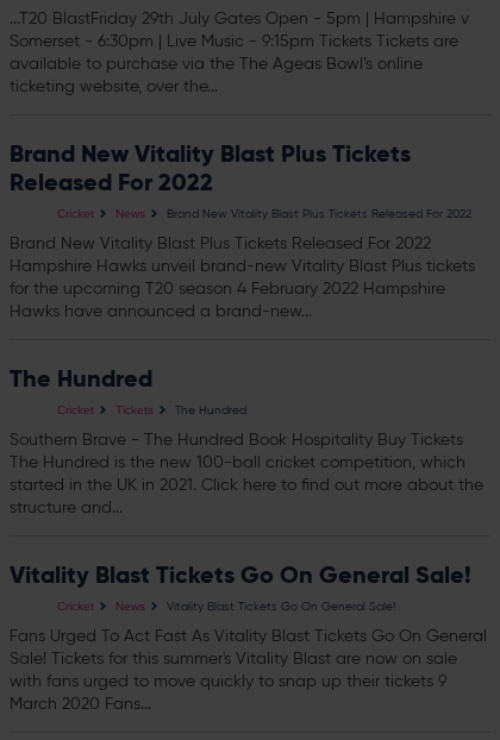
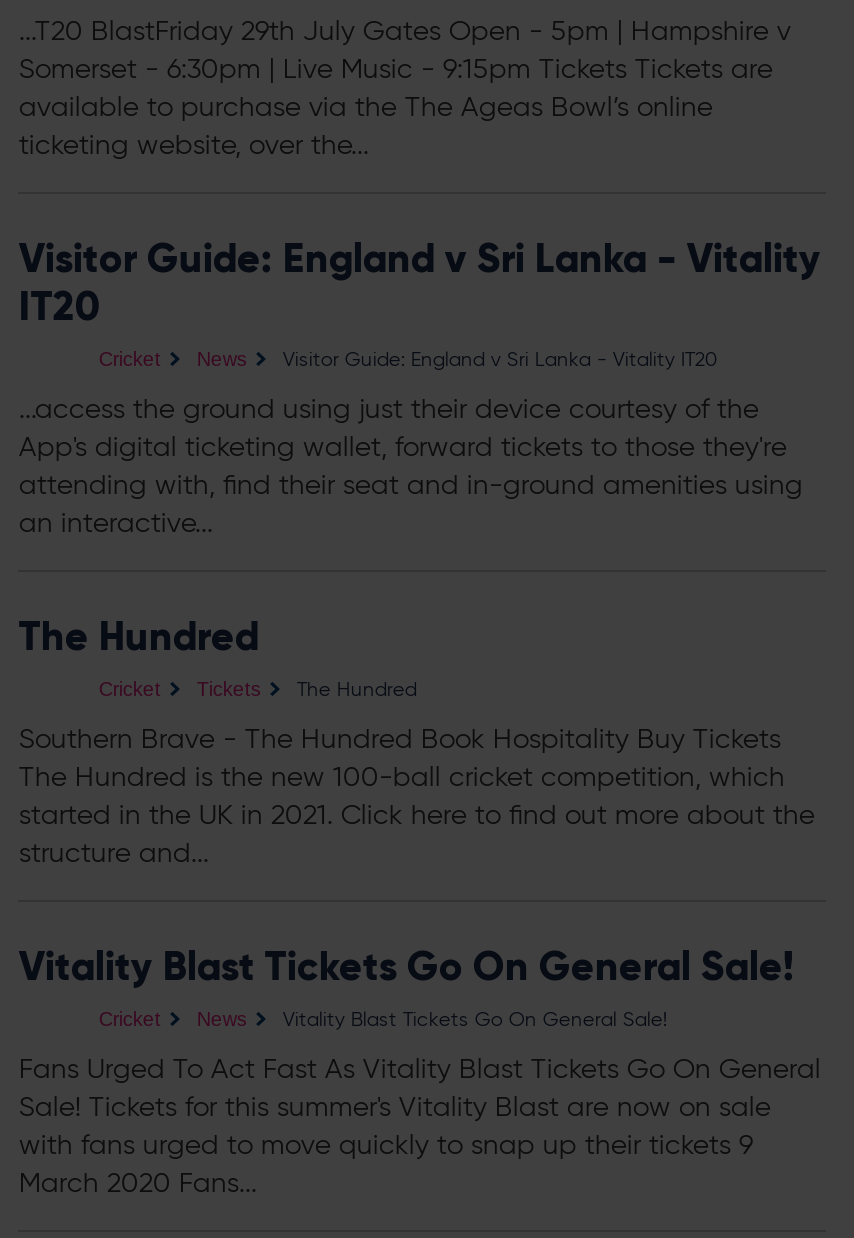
- Brand New Vitality Blast Plus Tickets
- Released For 2022
+ Visitor Guide: England v Sri Lanka - Vitality
+ IT20

- Brand New Vitality Blast Plus Tickets Released For 2022
+ Visitor Guide: England v Sri Lanka - Vitality IT20

- Brand New Vitality Blast Plus Tickets Released For 2022
- Hampshire Hawks unveil brand-new Vitality Blast Plus tickets
- for the upcoming T20 season 4 February 2022 Hampshire
- Hawks have announced a brand-new...
+ ...access the ground using just their device courtesy of the
+ App's digital ticketing wallet, forward tickets to those they're
+ attending with, find their seat and in-ground amenities using
+ an interactive...
